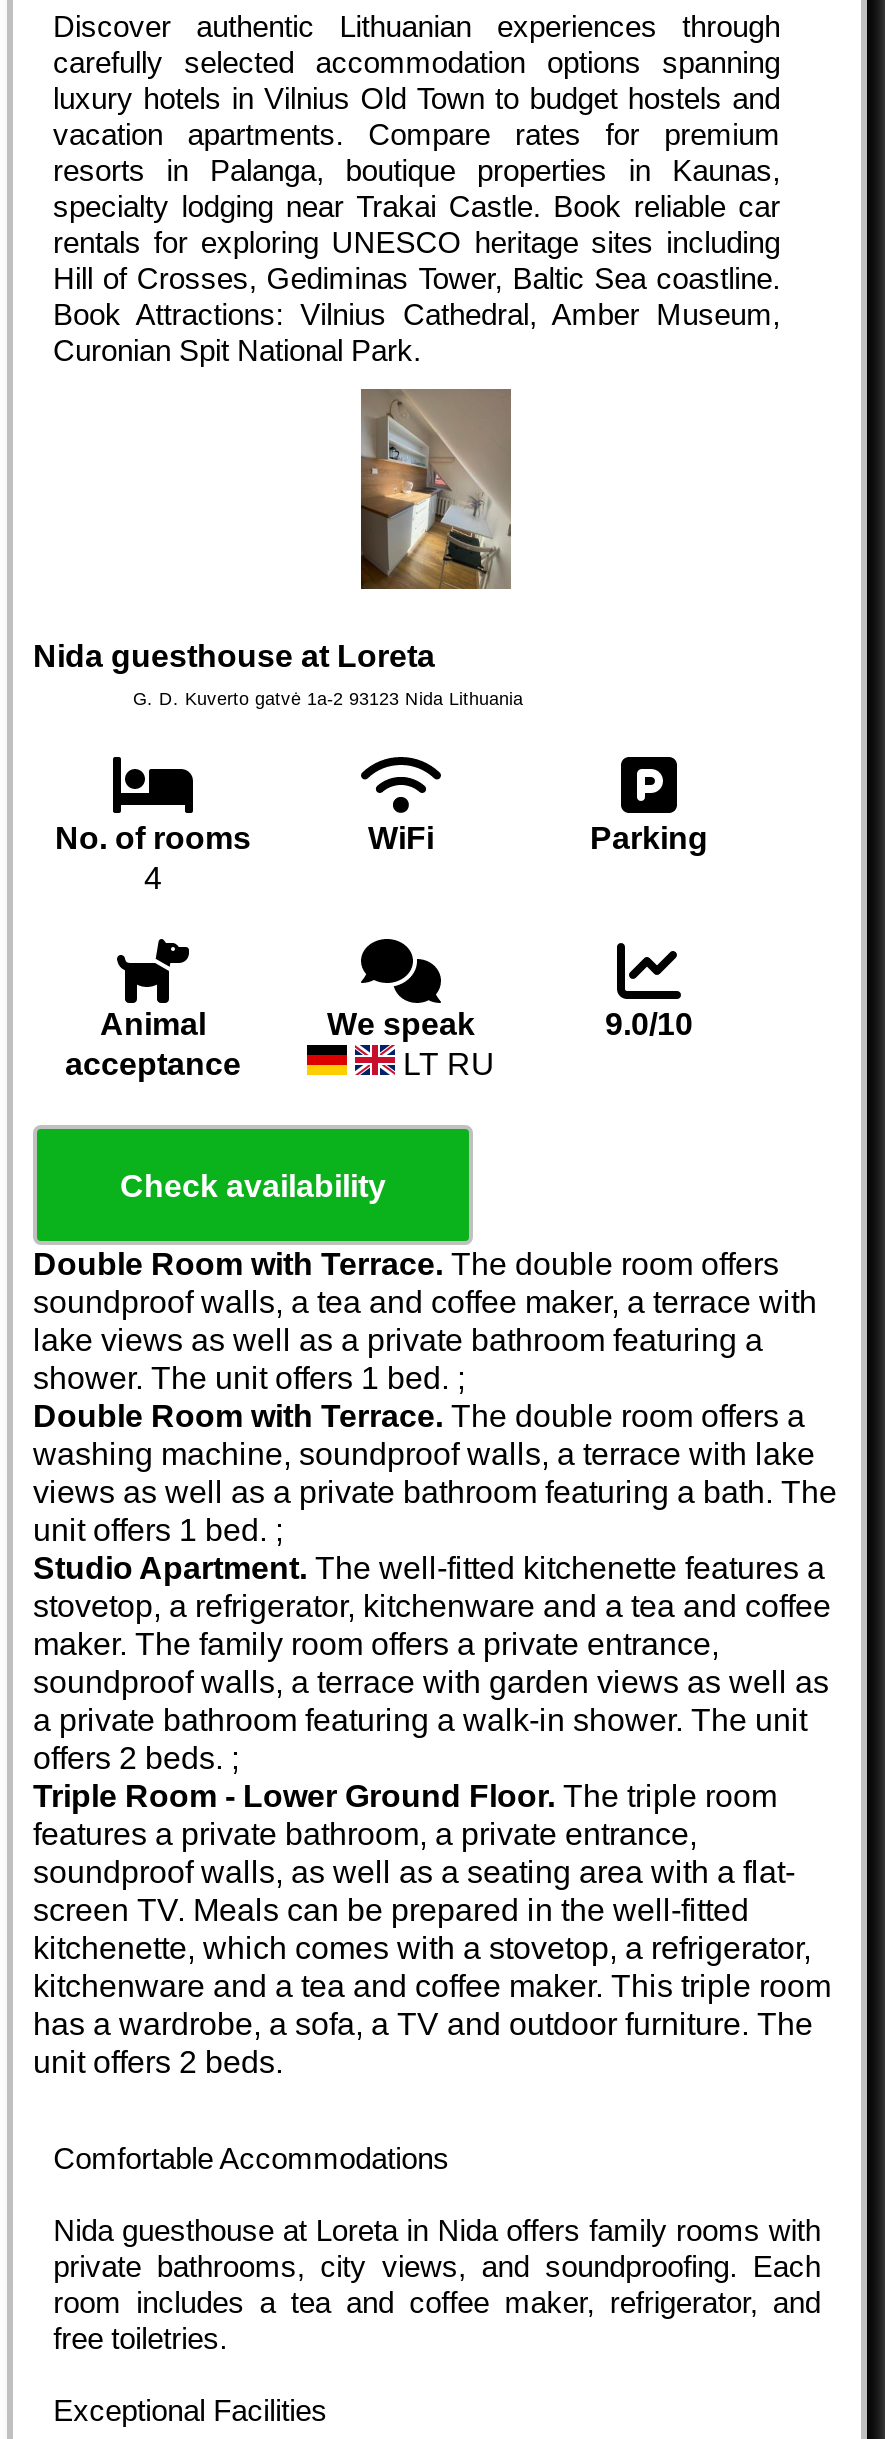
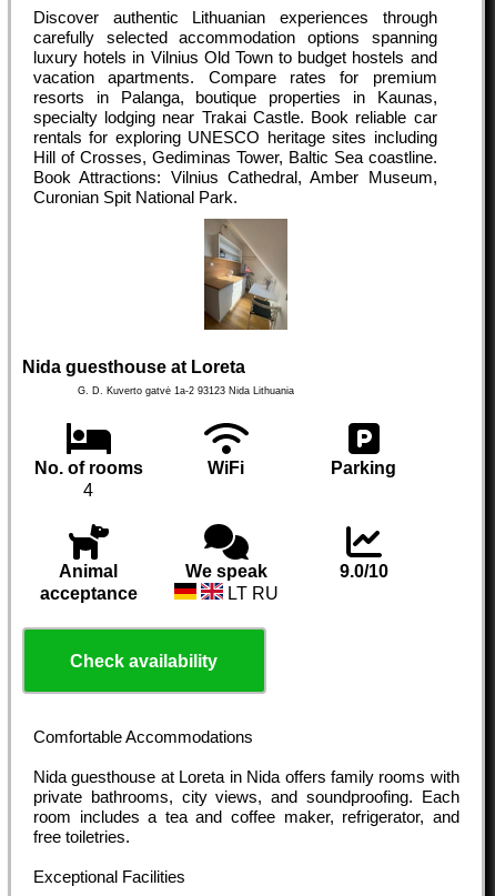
- Double Room with Terrace. The double room offers
- soundproof walls, a tea and coffee maker, a terrace with
- lake views as well as a private bathroom featuring a
- shower. The unit offers 1 bed. ;
- Double Room with Terrace. The double room offers a
- washing machine, soundproof walls, a terrace with lake
- views as well as a private bathroom featuring a bath. The
- unit offers 1 bed. ;
- Studio Apartment. The well-fitted kitchenette features a
- stovetop, a refrigerator, kitchenware and a tea and coffee
- maker. The family room offers a private entrance,
- soundproof walls, a terrace with garden views as well as
- a private bathroom featuring a walk-in shower. The unit
- offers 2 beds. ;
- Triple Room - Lower Ground Floor. The triple room
- features a private bathroom, a private entrance,
- soundproof walls, as well as a seating area with a flat-
- screen TV. Meals can be prepared in the well-fitted
- kitchenette, which comes with a stovetop, a refrigerator,
- kitchenware and a tea and coffee maker. This triple room
- has a wardrobe, a sofa, a TV and outdoor furniture. The
- unit offers 2 beds.
